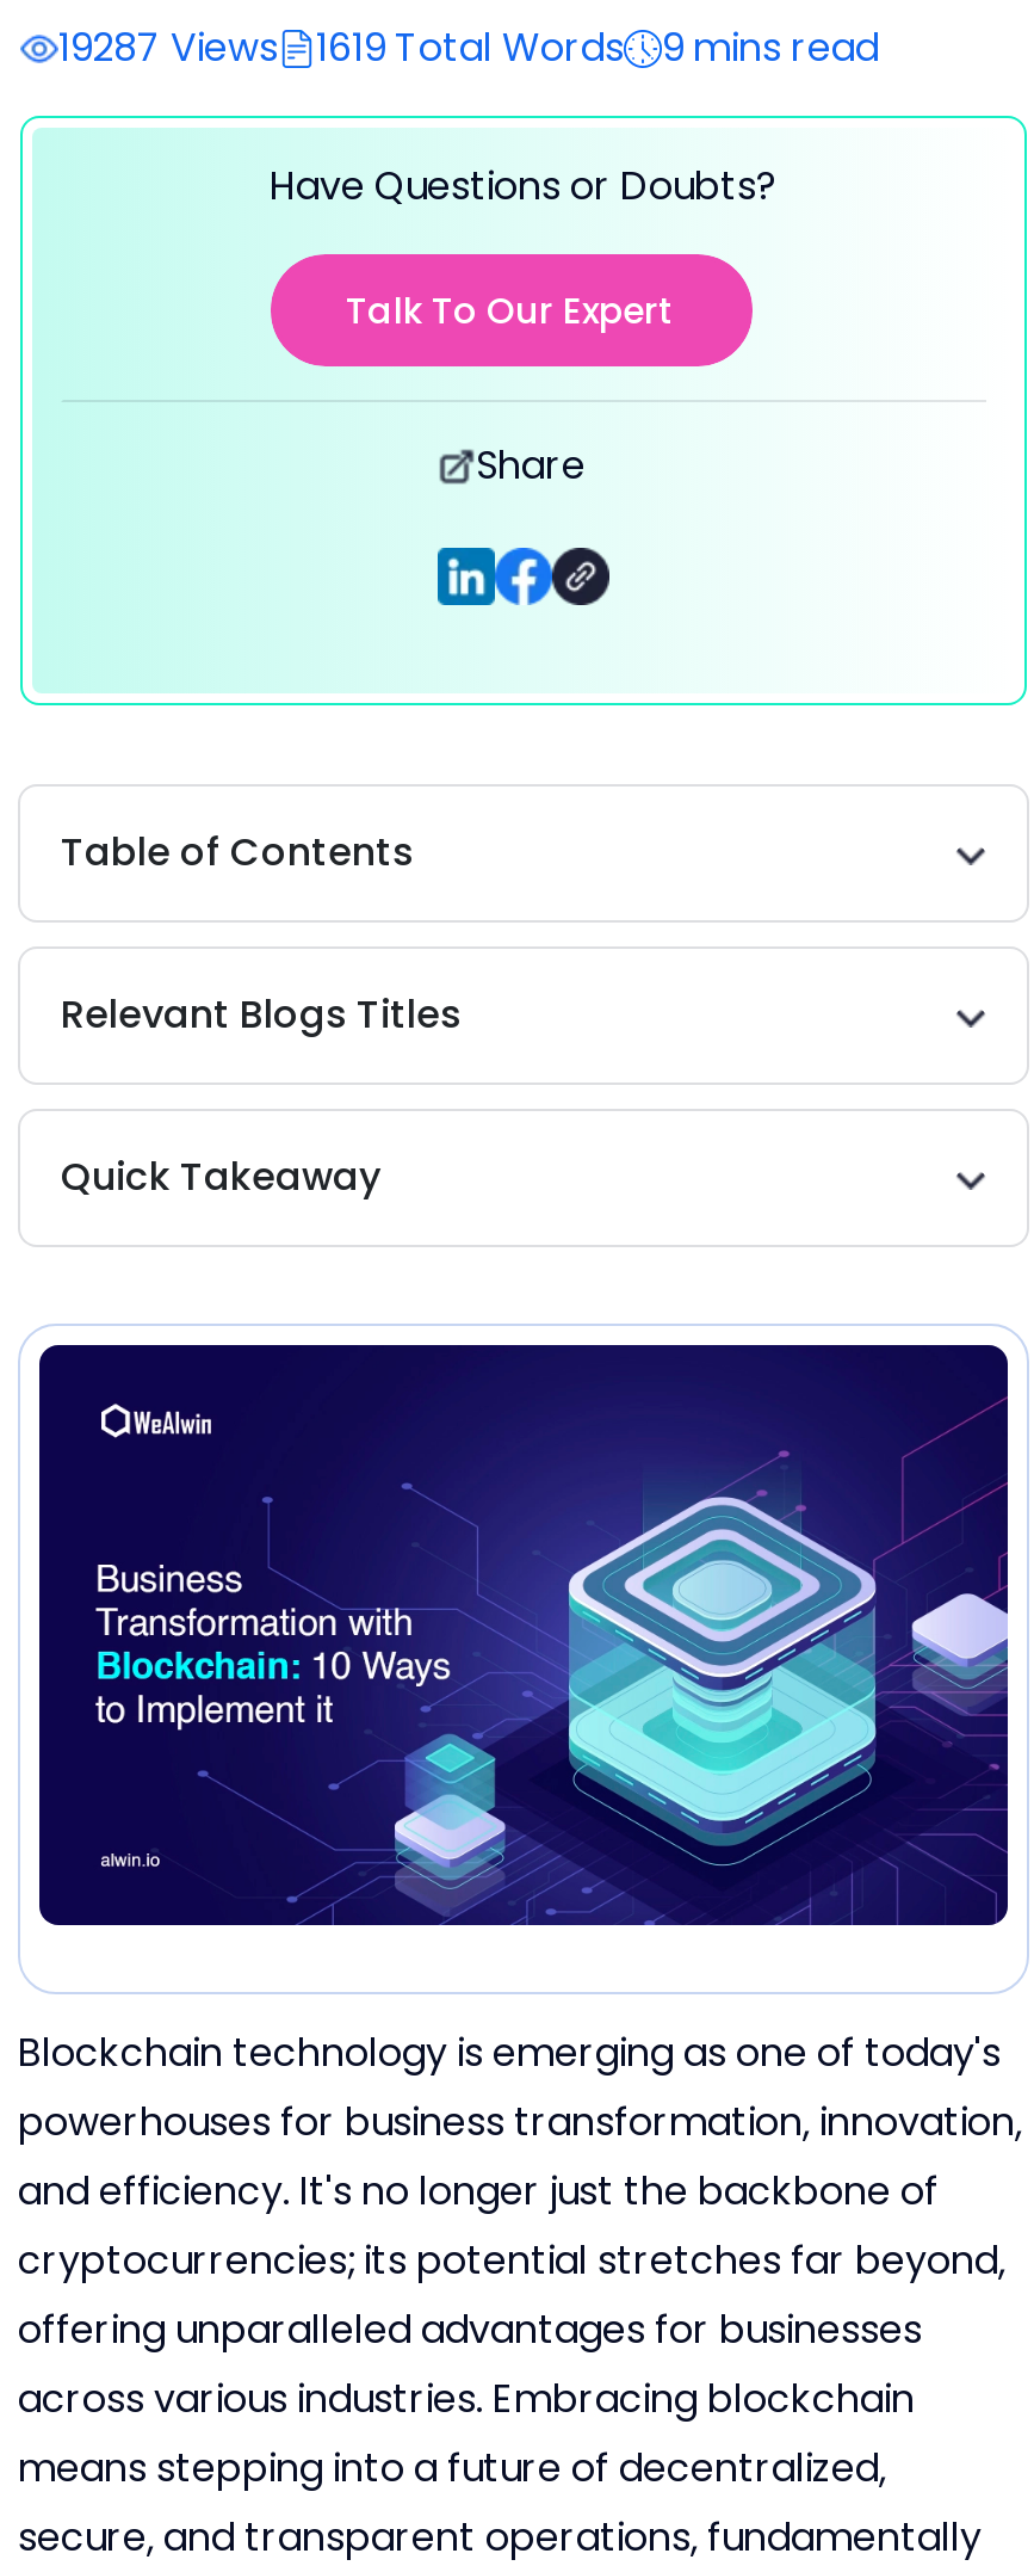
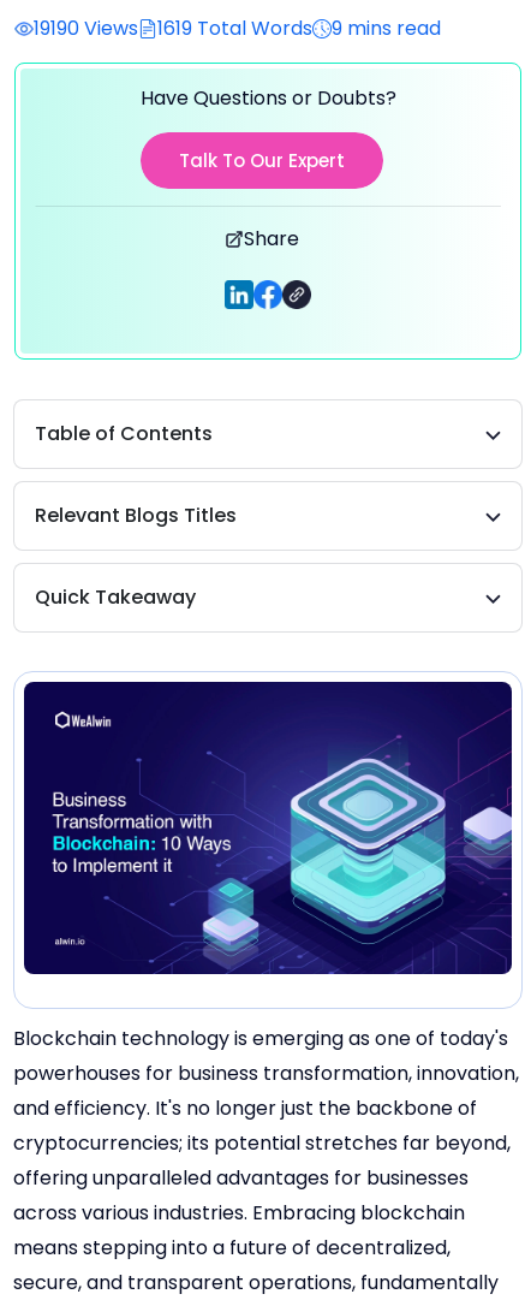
- 19287 Views 1619 Total Words 9 mins read
+ 19190 Views 1619 Total Words 9 mins read
